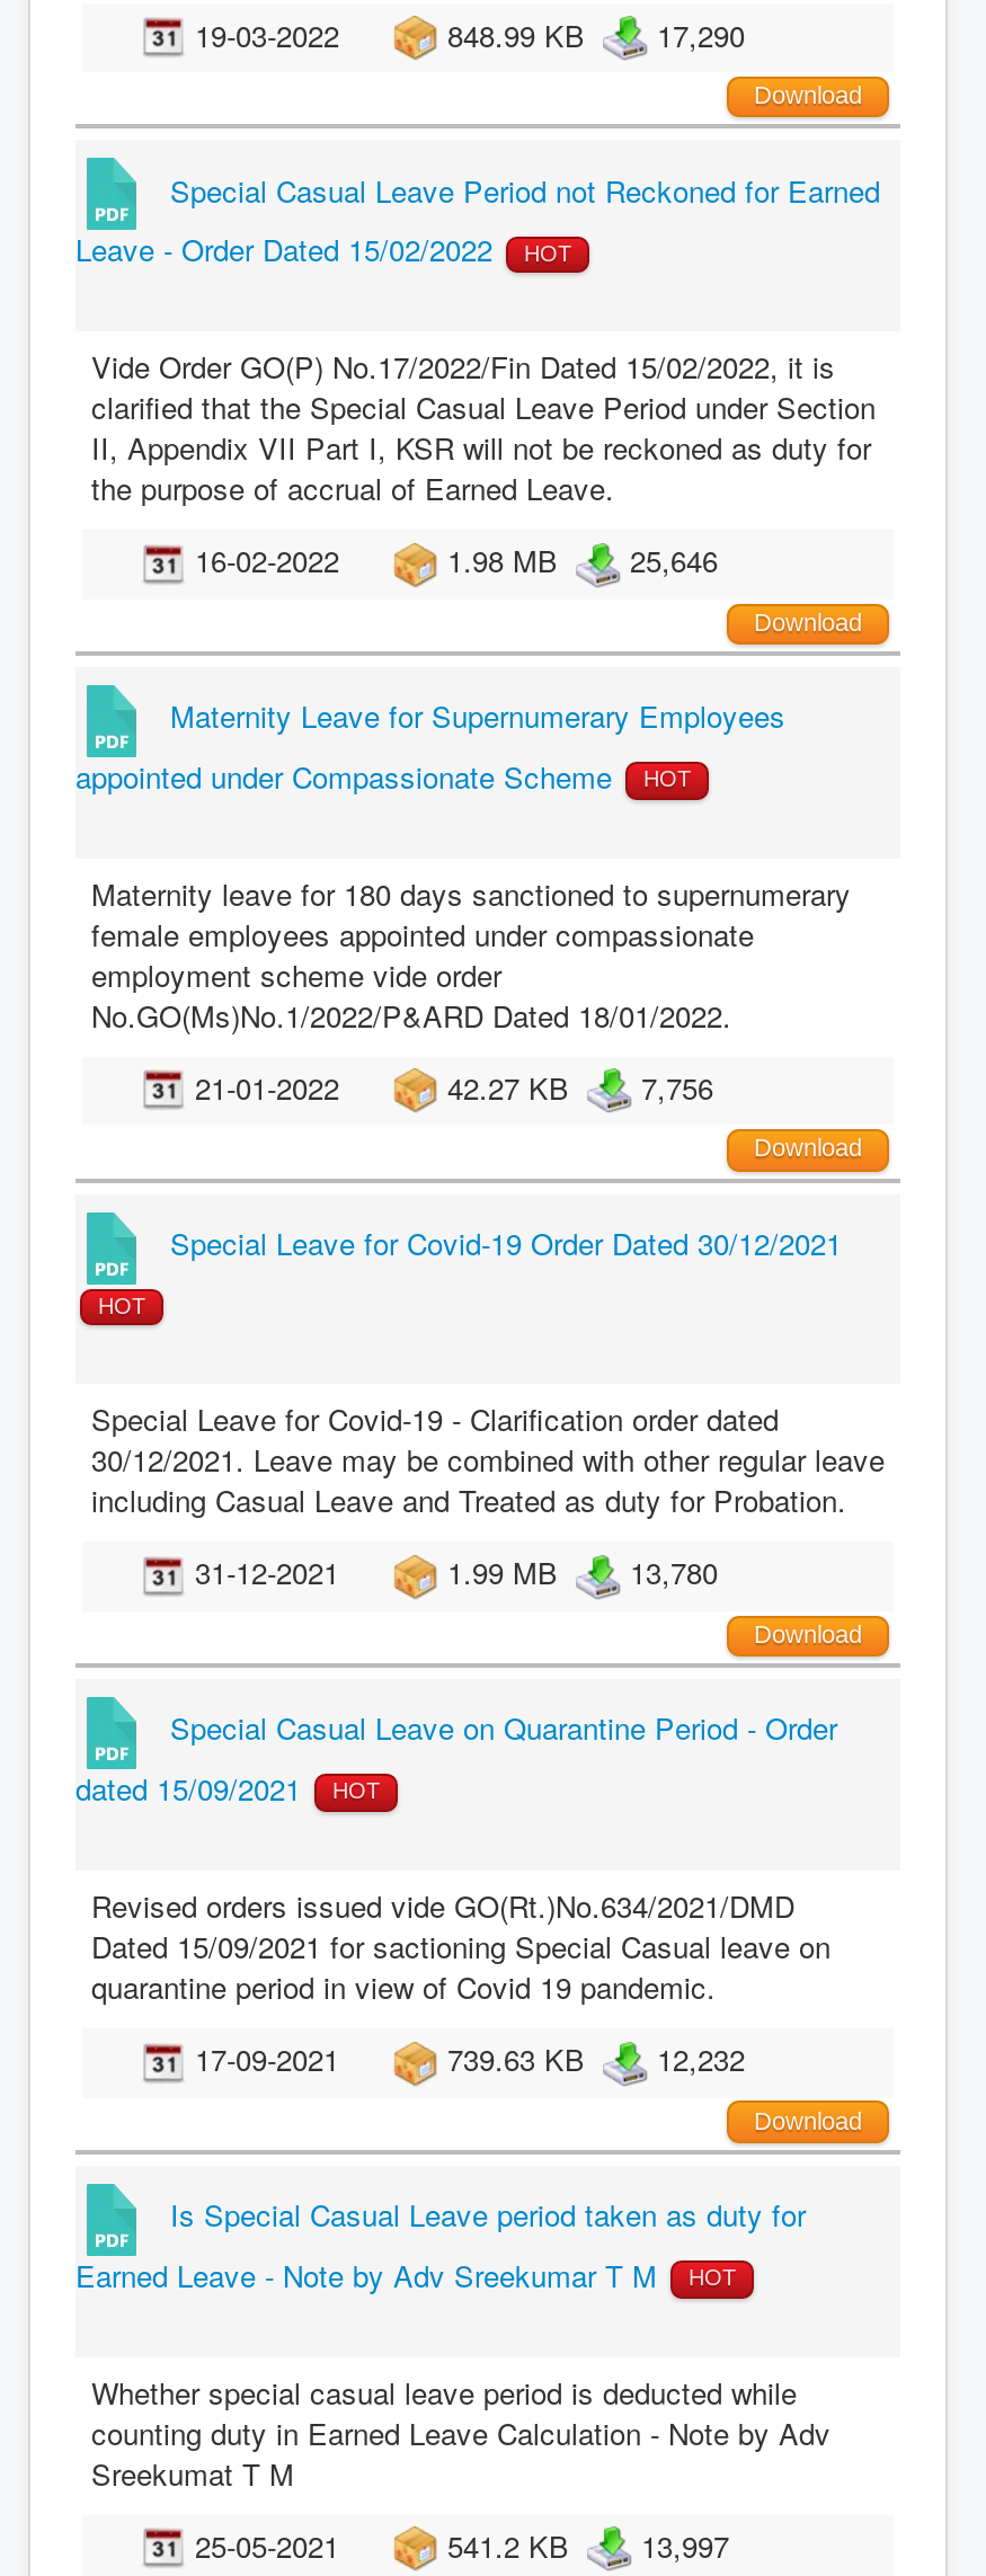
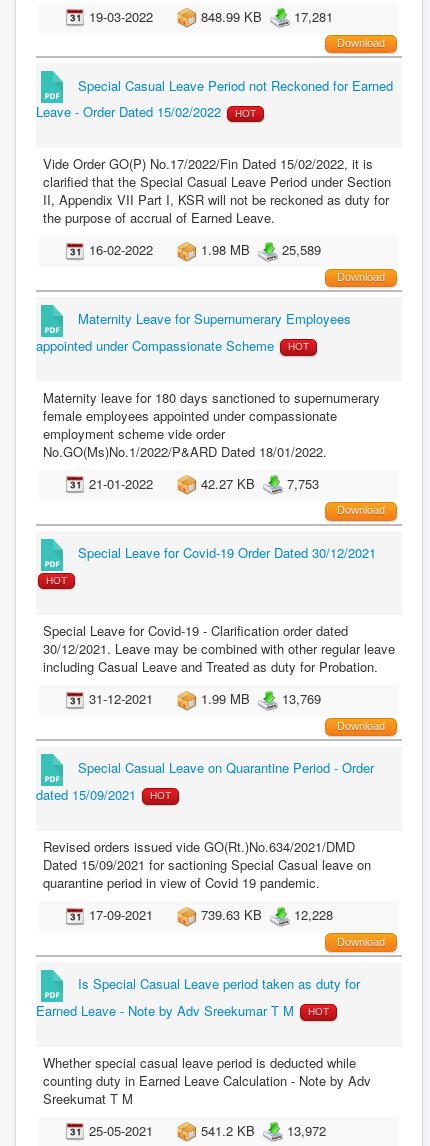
- 848.99 KB 17,290
+ 848.99 KB 17,281

- 1.98 MB 25,646
+ 1.98 MB 25,589

- 42.27 KB 7,756
+ 42.27 KB 7,753

- 1.99 MB 13,780
+ 1.99 MB 13,769

- 739.63 KB 12,232
+ 739.63 KB 12,228

- 541.2 KB 13,997
+ 541.2 KB 13,972
